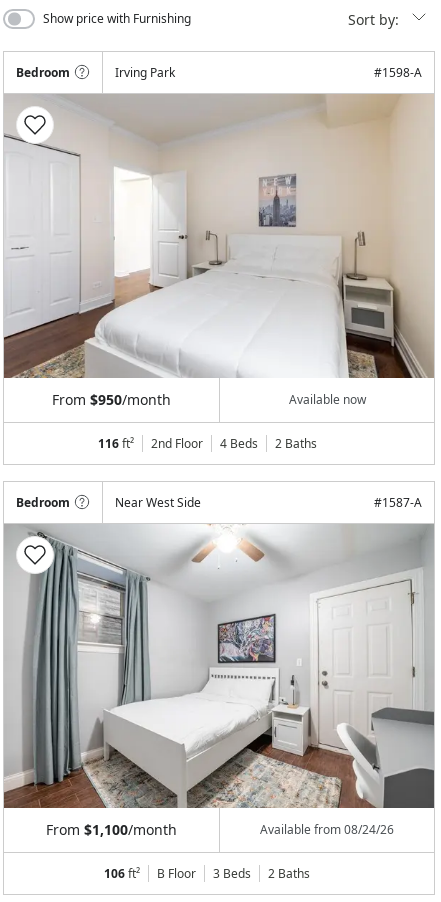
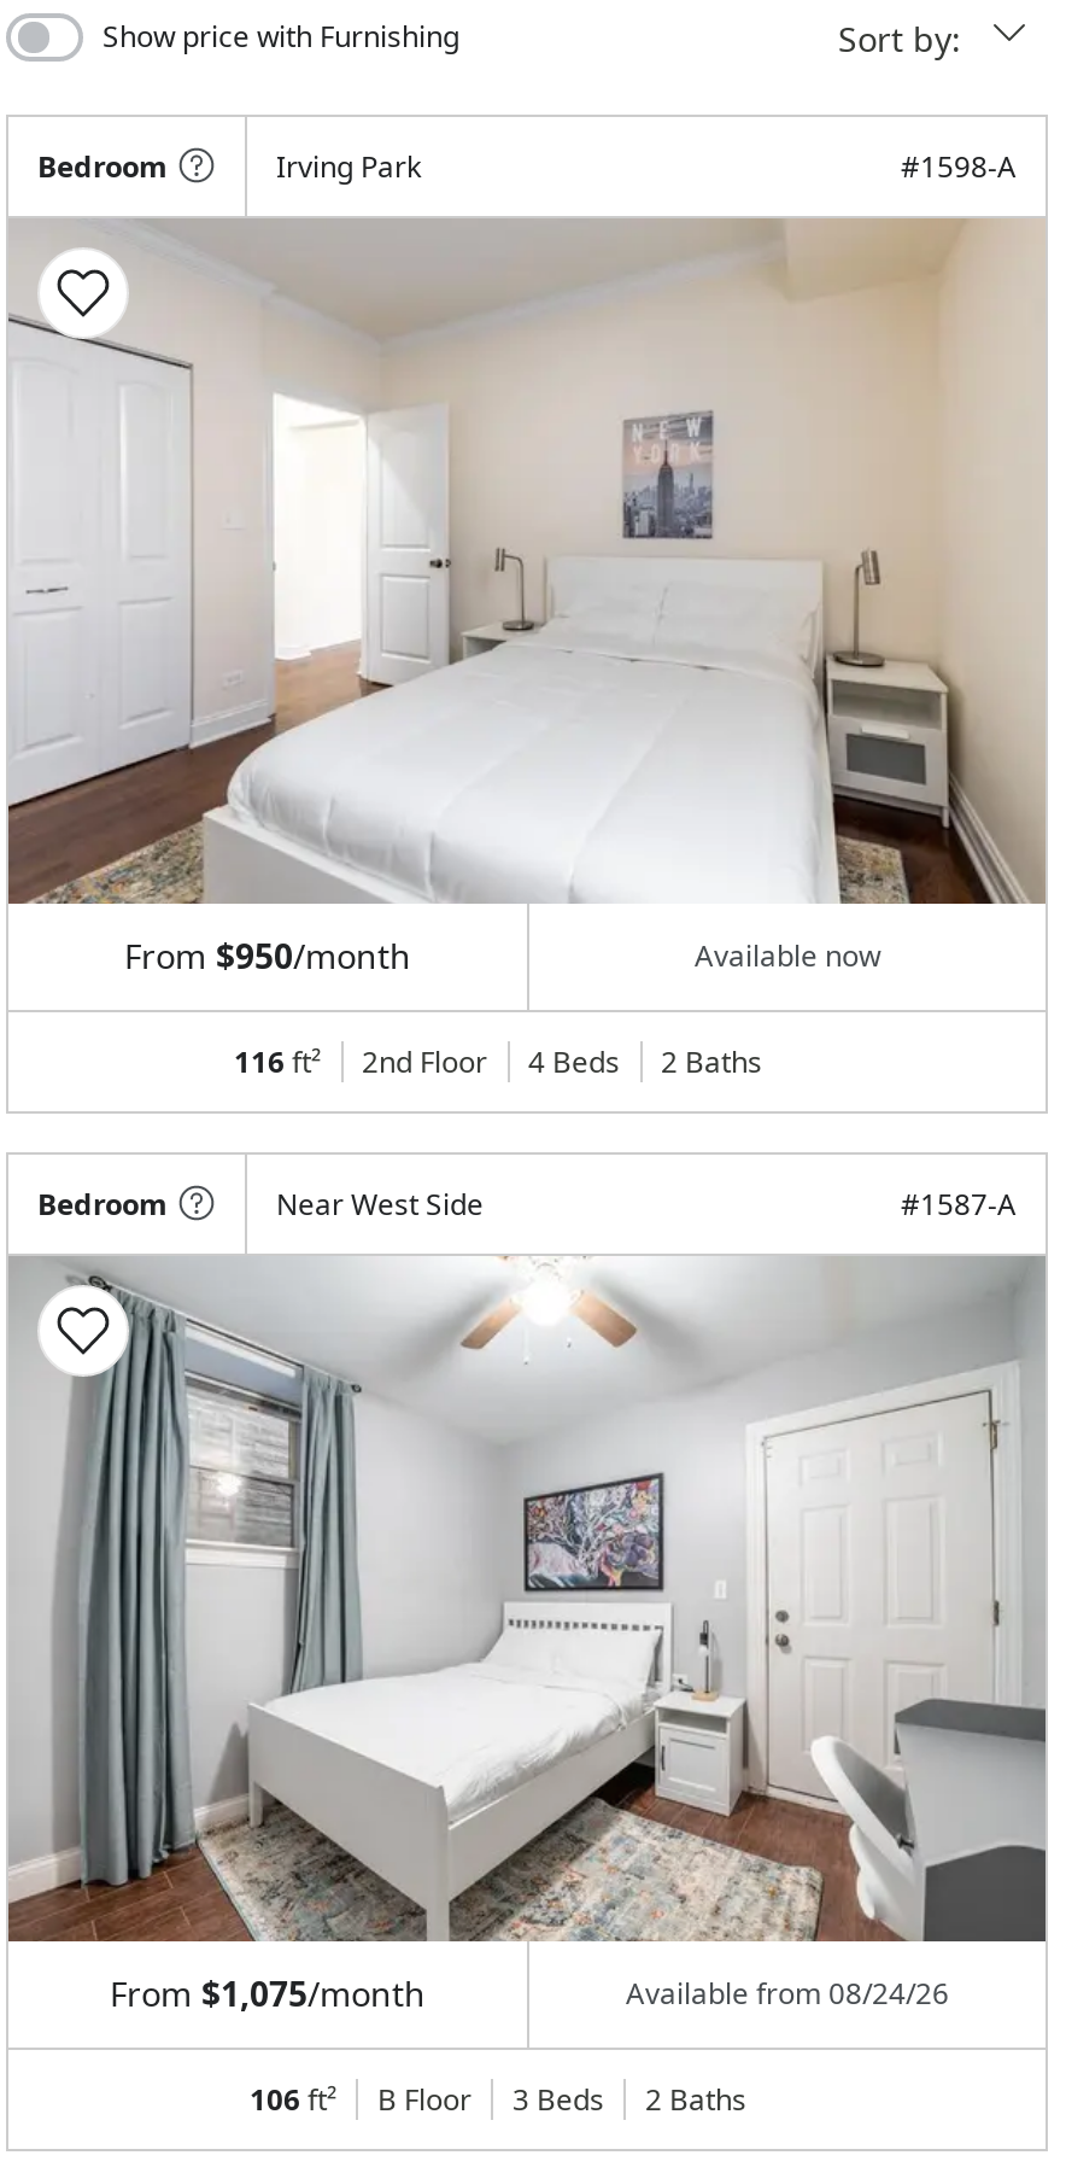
- From $1,100/month
+ From $1,075/month
